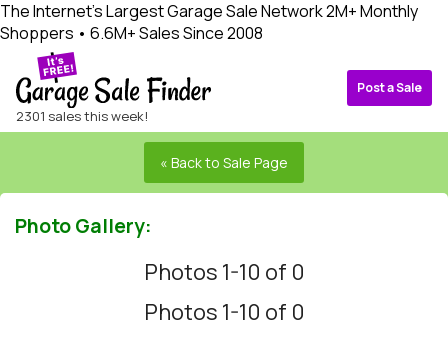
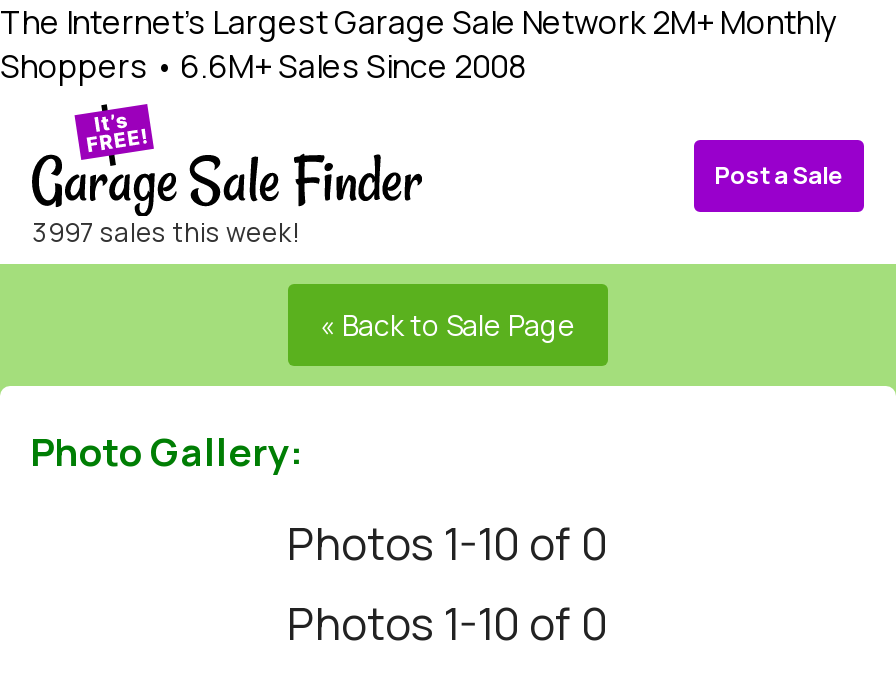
- 2301 sales this week!
+ 3997 sales this week!
